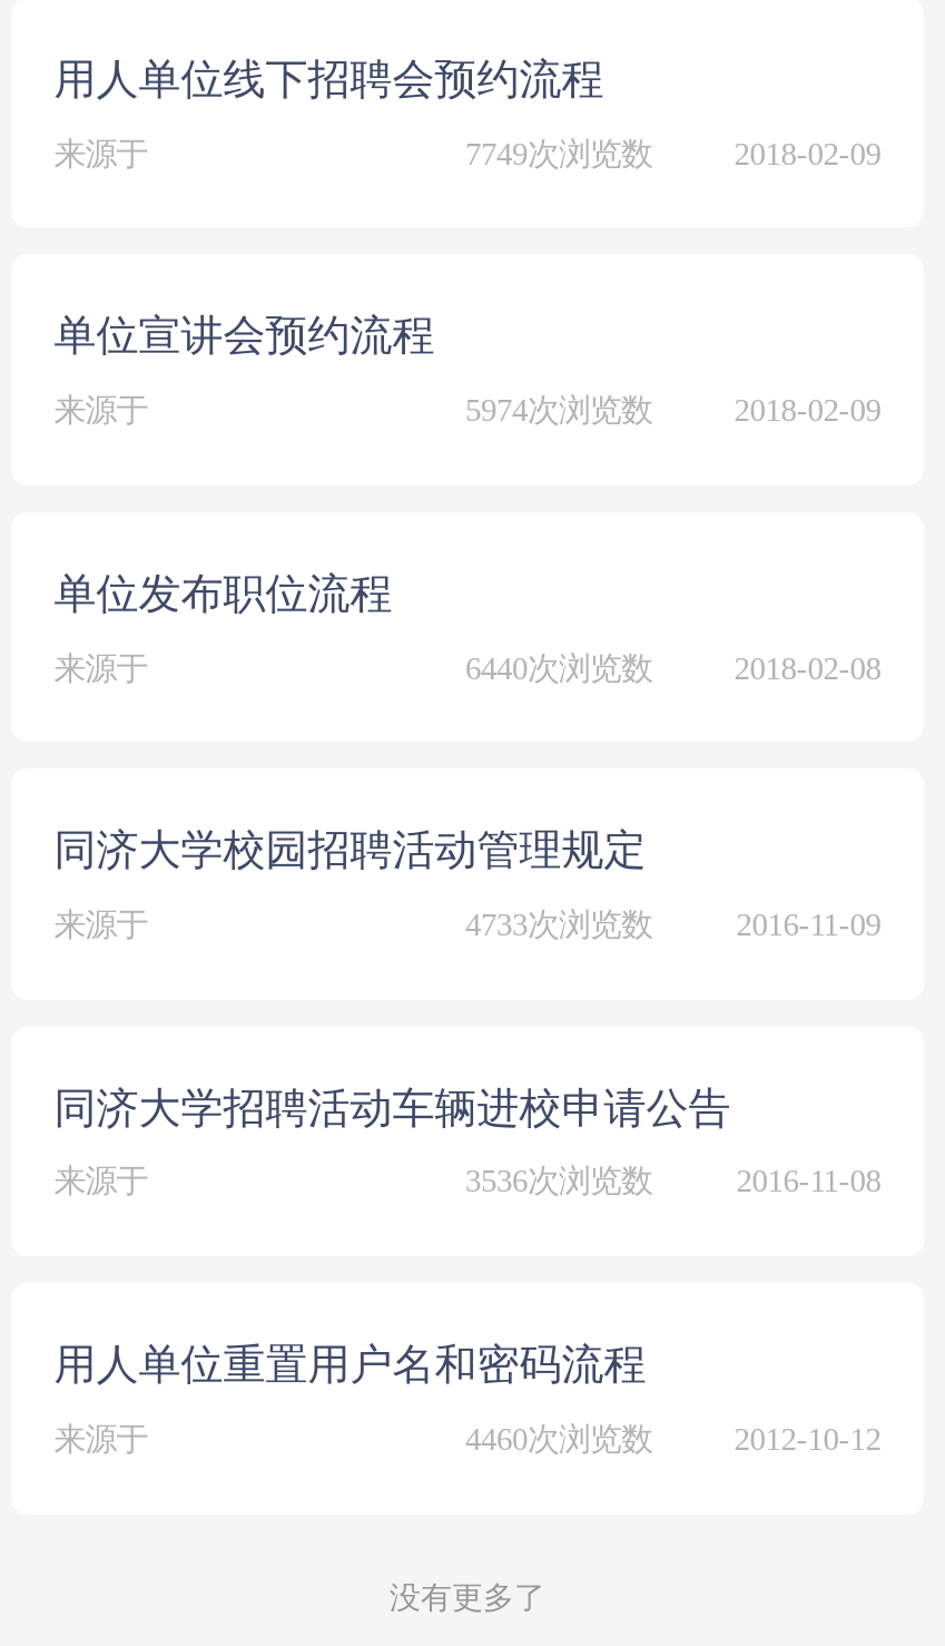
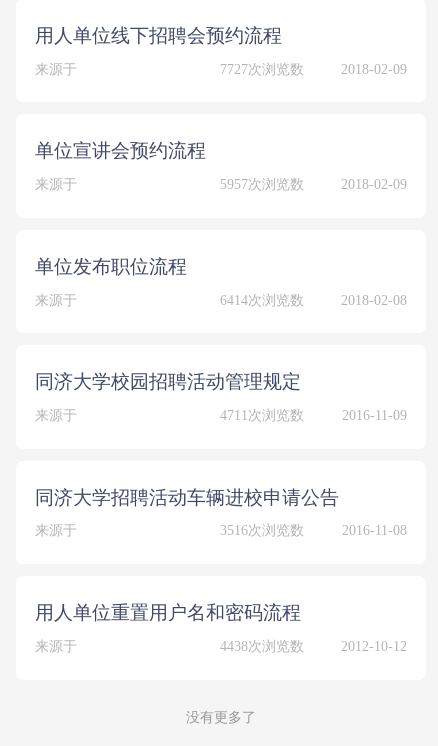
- 7749次浏览数
+ 7727次浏览数

- 5974次浏览数
+ 5957次浏览数

- 6440次浏览数
+ 6414次浏览数

- 4733次浏览数
+ 4711次浏览数

- 3536次浏览数
+ 3516次浏览数

- 4460次浏览数
+ 4438次浏览数
